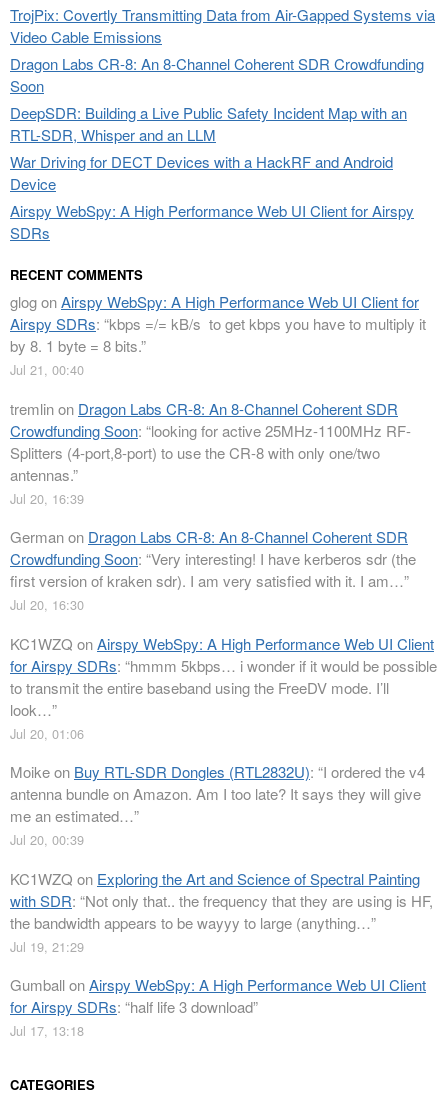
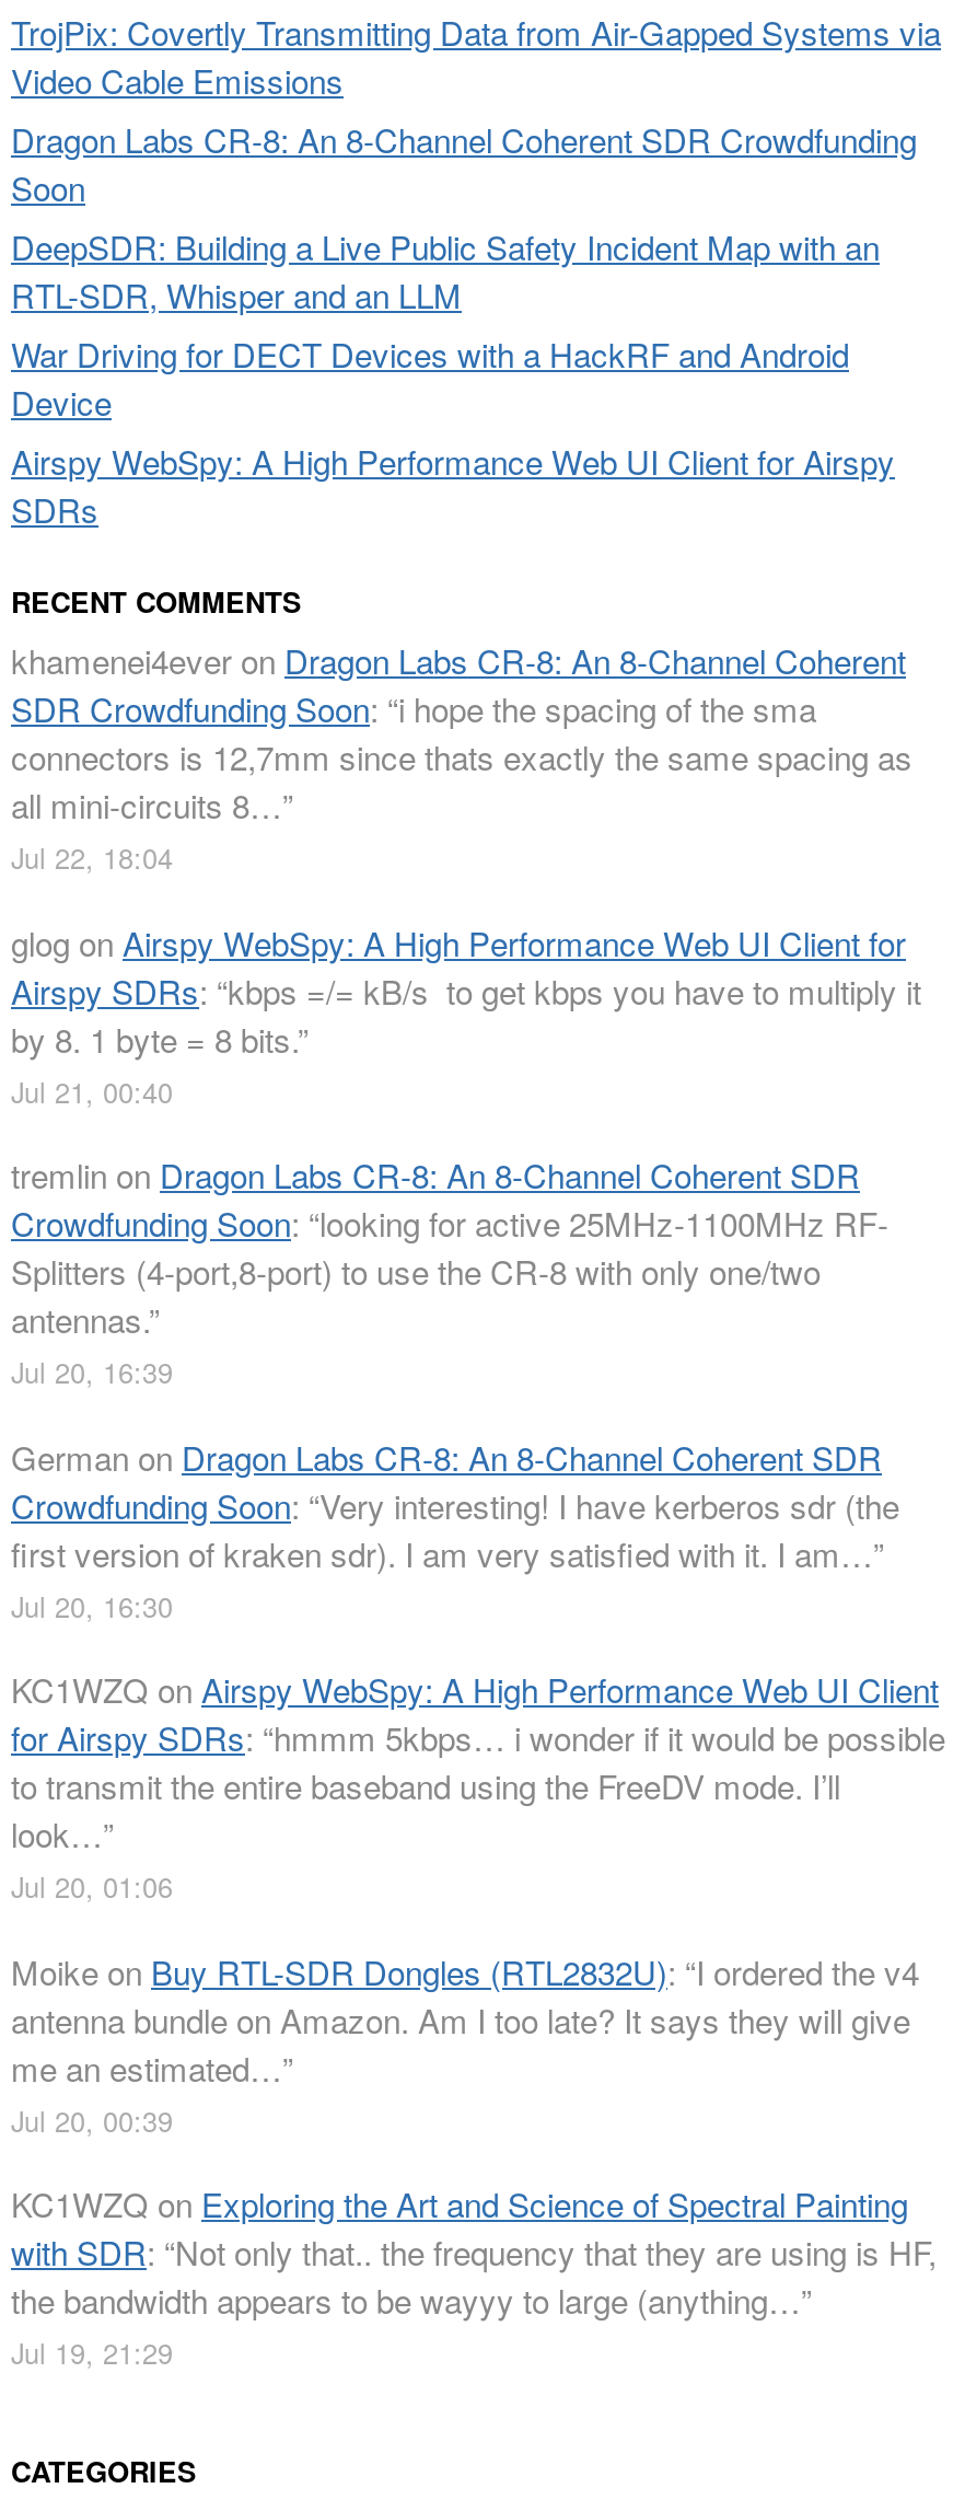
+ khamenei4ever on Dragon Labs CR-8: An 8-Channel Coherent
+ SDR Crowdfunding Soon: “i hope the spacing of the sma
+ connectors is 12,7mm since thats exactly the same spacing as
+ all mini-circuits 8…”
+ Jul 22, 18:04

moved down: glog on Airspy WebSpy: A High Performance Web UI Client for | Airspy SDRs: “kbps =/= kB/s to get kbps you have to multiply it | by 8. 1 byte = 8 bits.” | ... | the bandwidth appears to be wayyy to large (anything…” | Jul 19, 21:29

- Gumball on Airspy WebSpy: A High Performance Web UI Client
- for Airspy SDRs: “half life 3 download”
- Jul 17, 13:18
